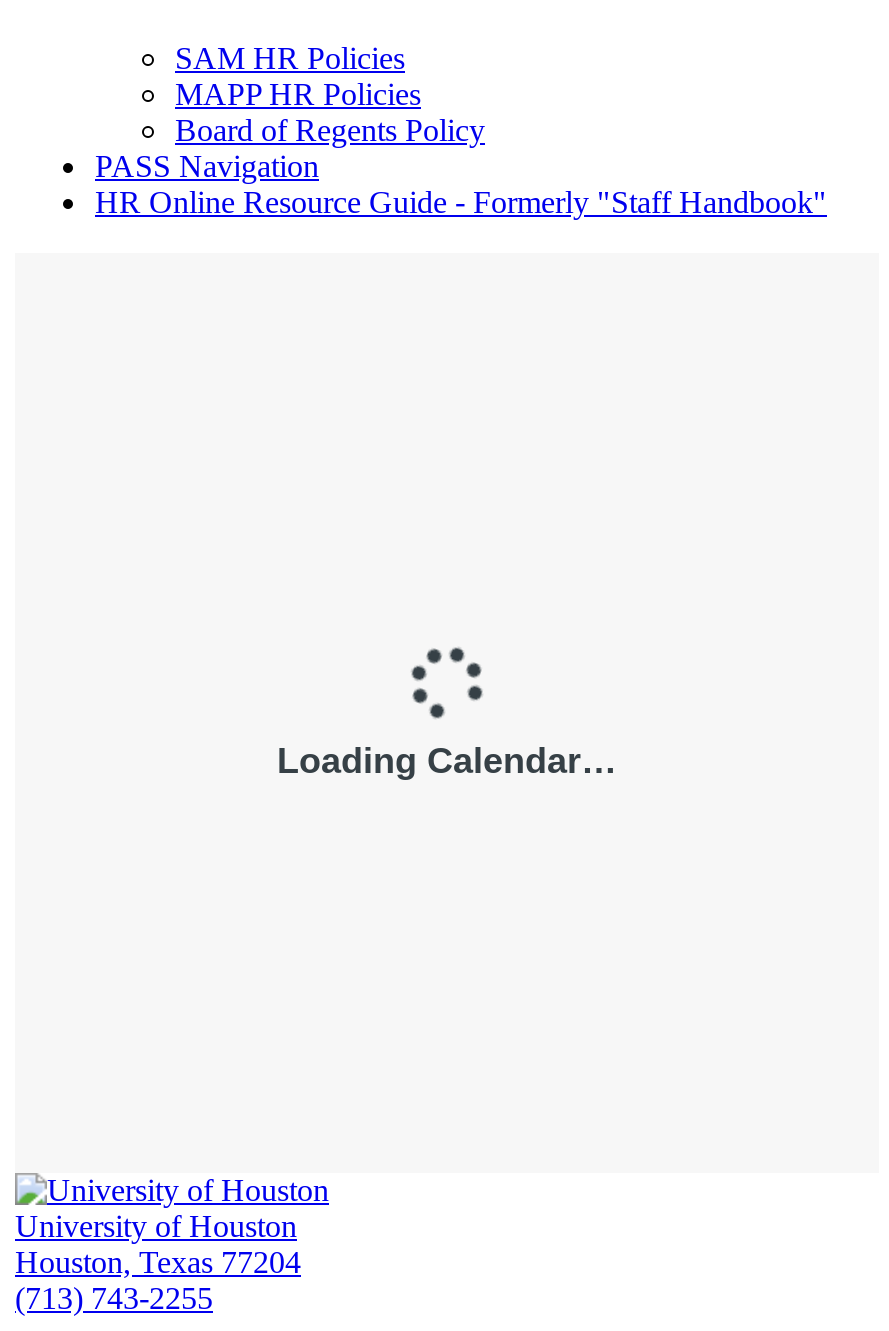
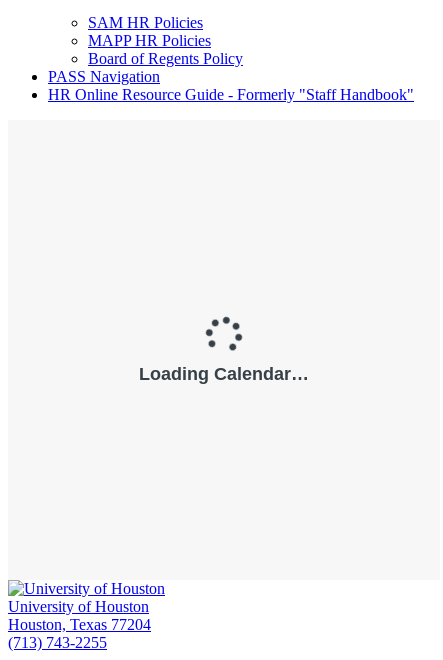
- [image]
+ [image]
